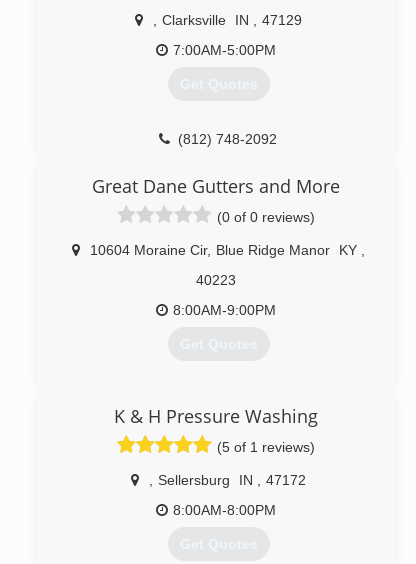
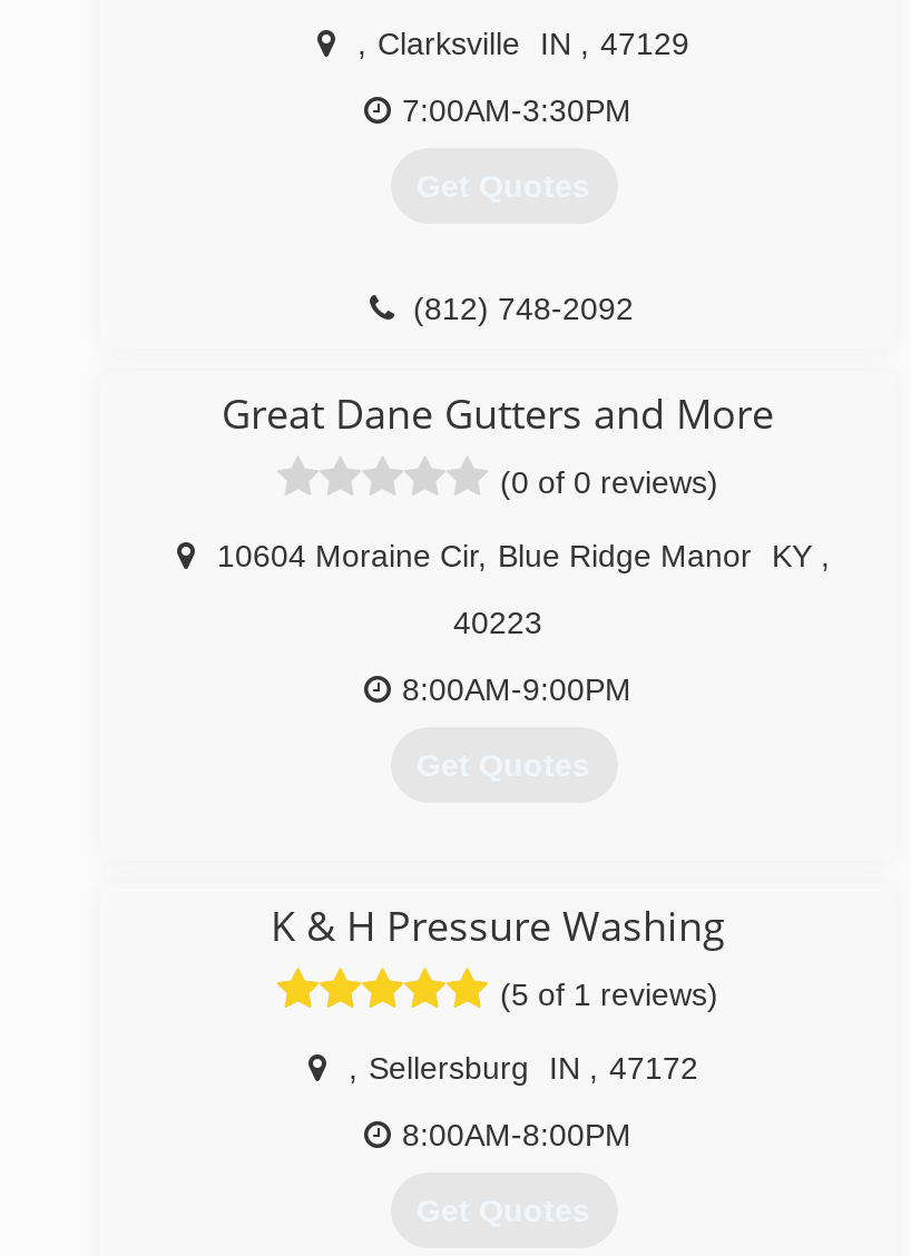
- 7:00AM-5:00PM
+ 7:00AM-3:30PM
